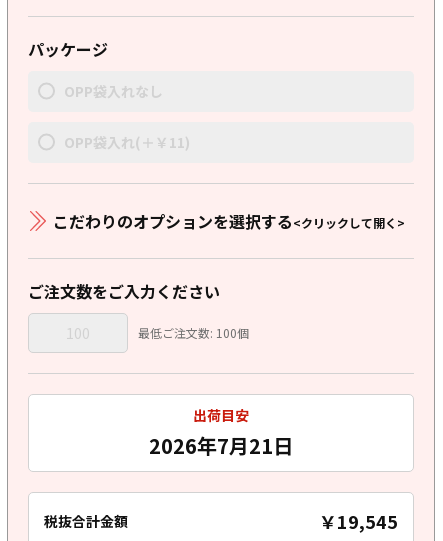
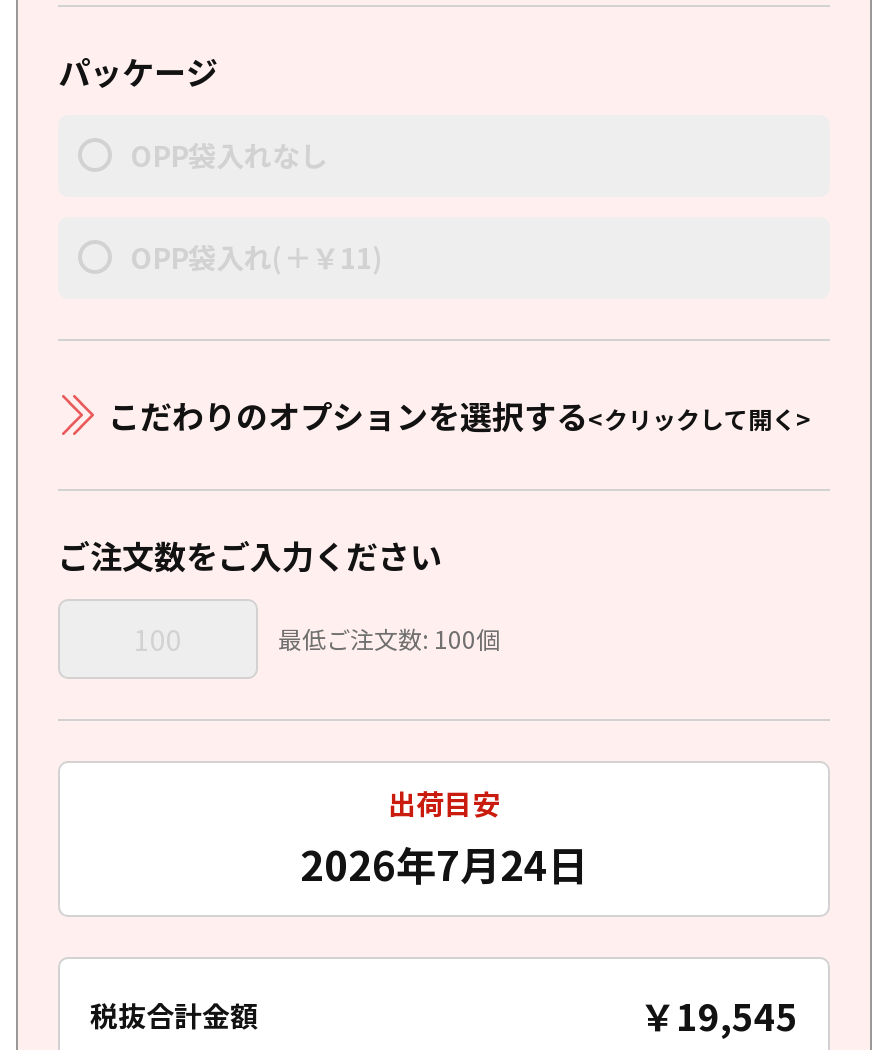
- 2026年7月21日
+ 2026年7月24日
